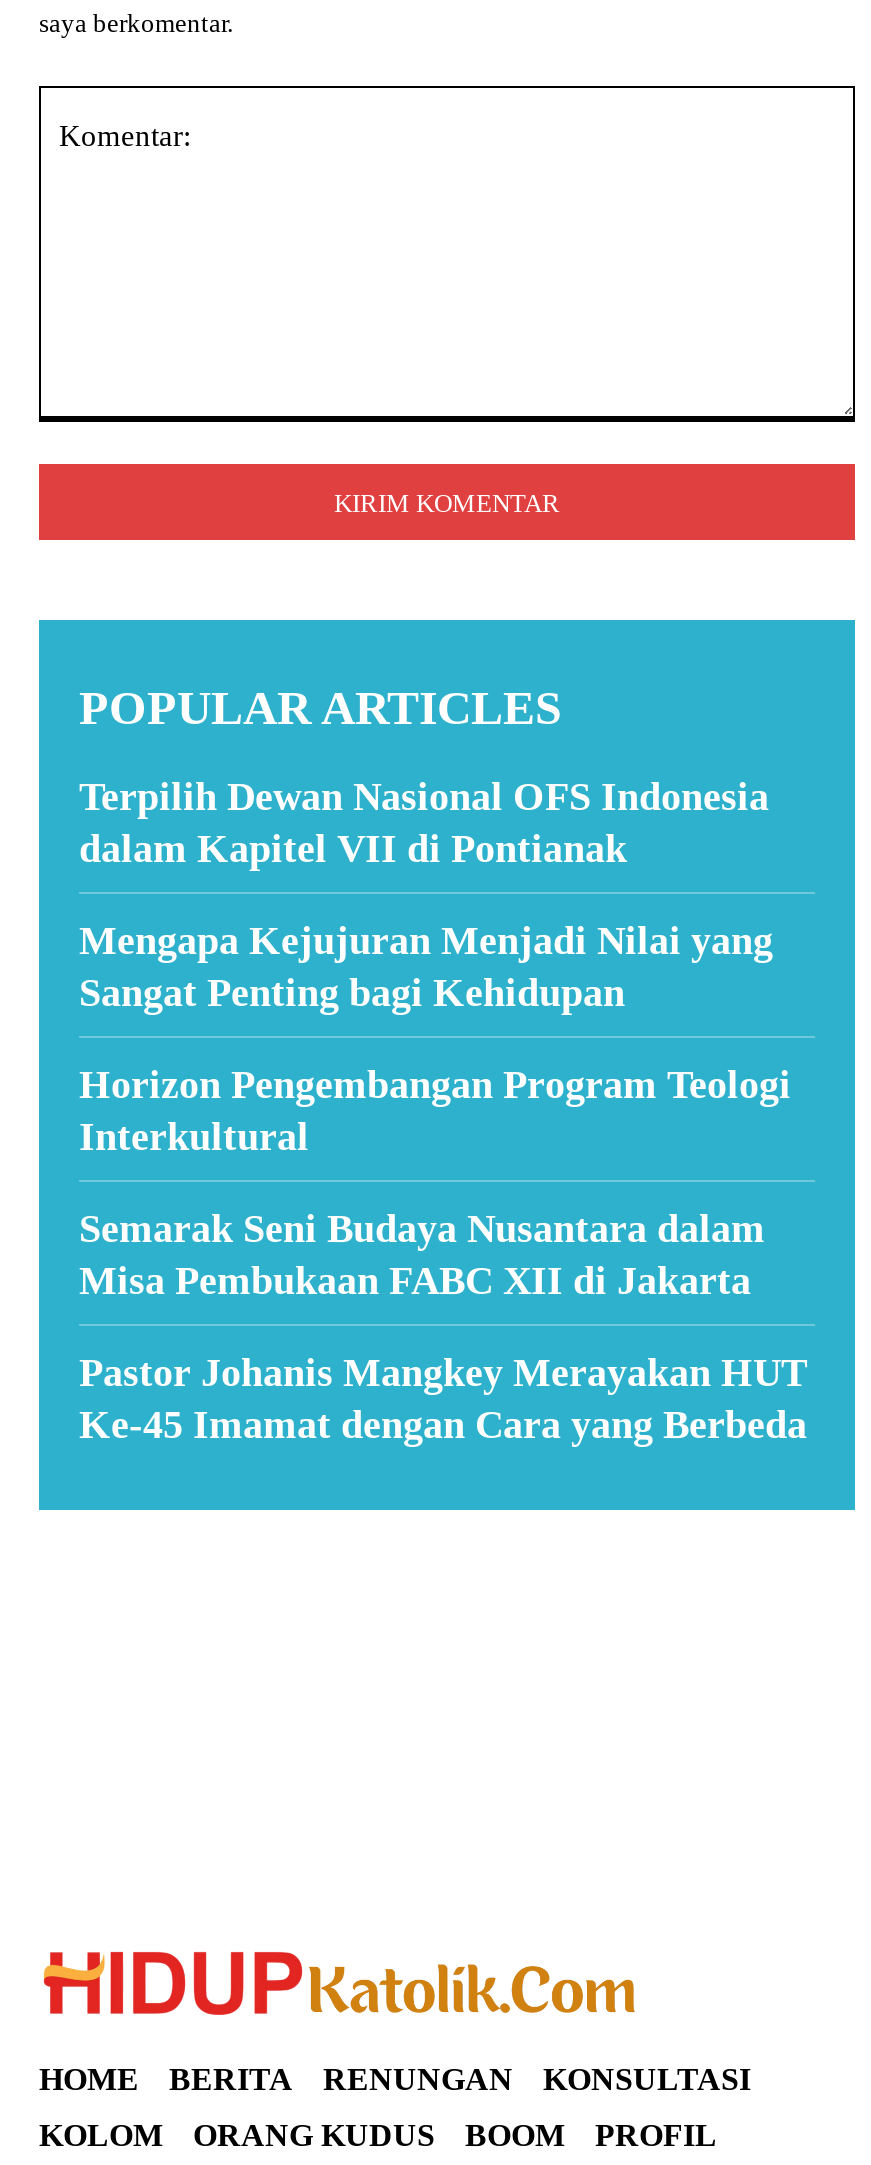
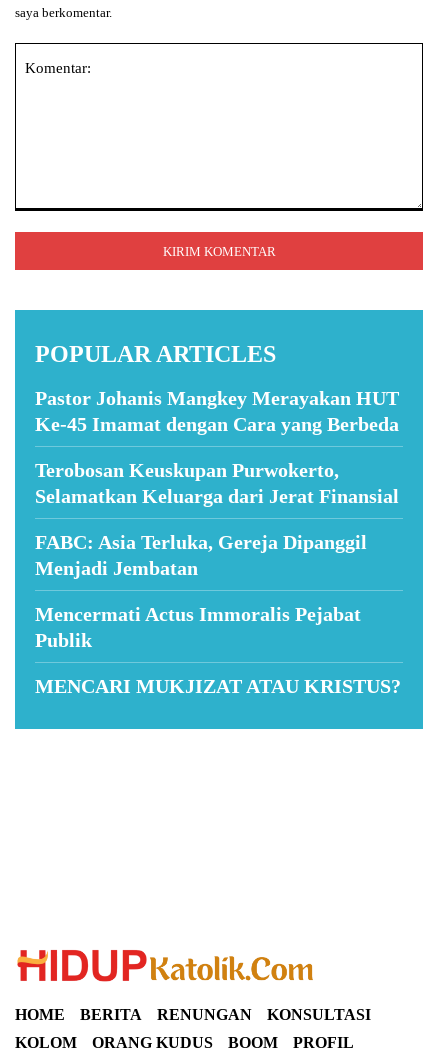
- Terpilih Dewan Nasional OFS Indonesia
- dalam Kapitel VII di Pontianak
- Mengapa Kejujuran Menjadi Nilai yang
- Sangat Penting bagi Kehidupan
- Horizon Pengembangan Program Teologi
- Interkultural
- Semarak Seni Budaya Nusantara dalam
- Misa Pembukaan FABC XII di Jakarta

moved up: Pastor Johanis Mangkey Merayakan HUT | Ke-45 Imamat dengan Cara yang Berbeda

+ Terobosan Keuskupan Purwokerto,
+ Selamatkan Keluarga dari Jerat Finansial
+ FABC: Asia Terluka, Gereja Dipanggil
+ Menjadi Jembatan
+ Mencermati Actus Immoralis Pejabat
+ Publik
+ MENCARI MUKJIZAT ATAU KRISTUS?
